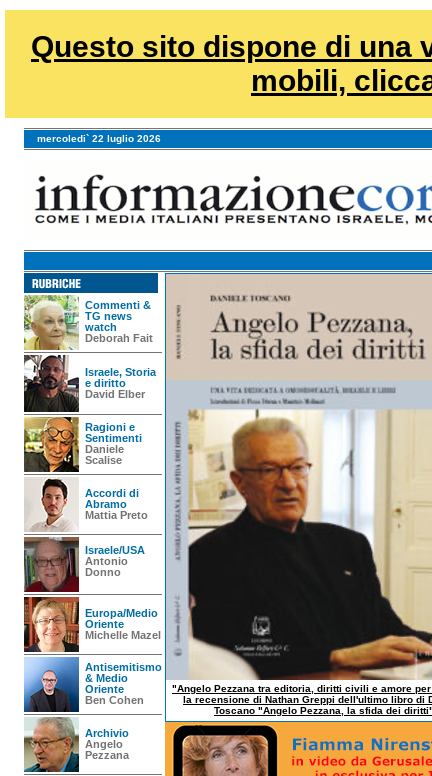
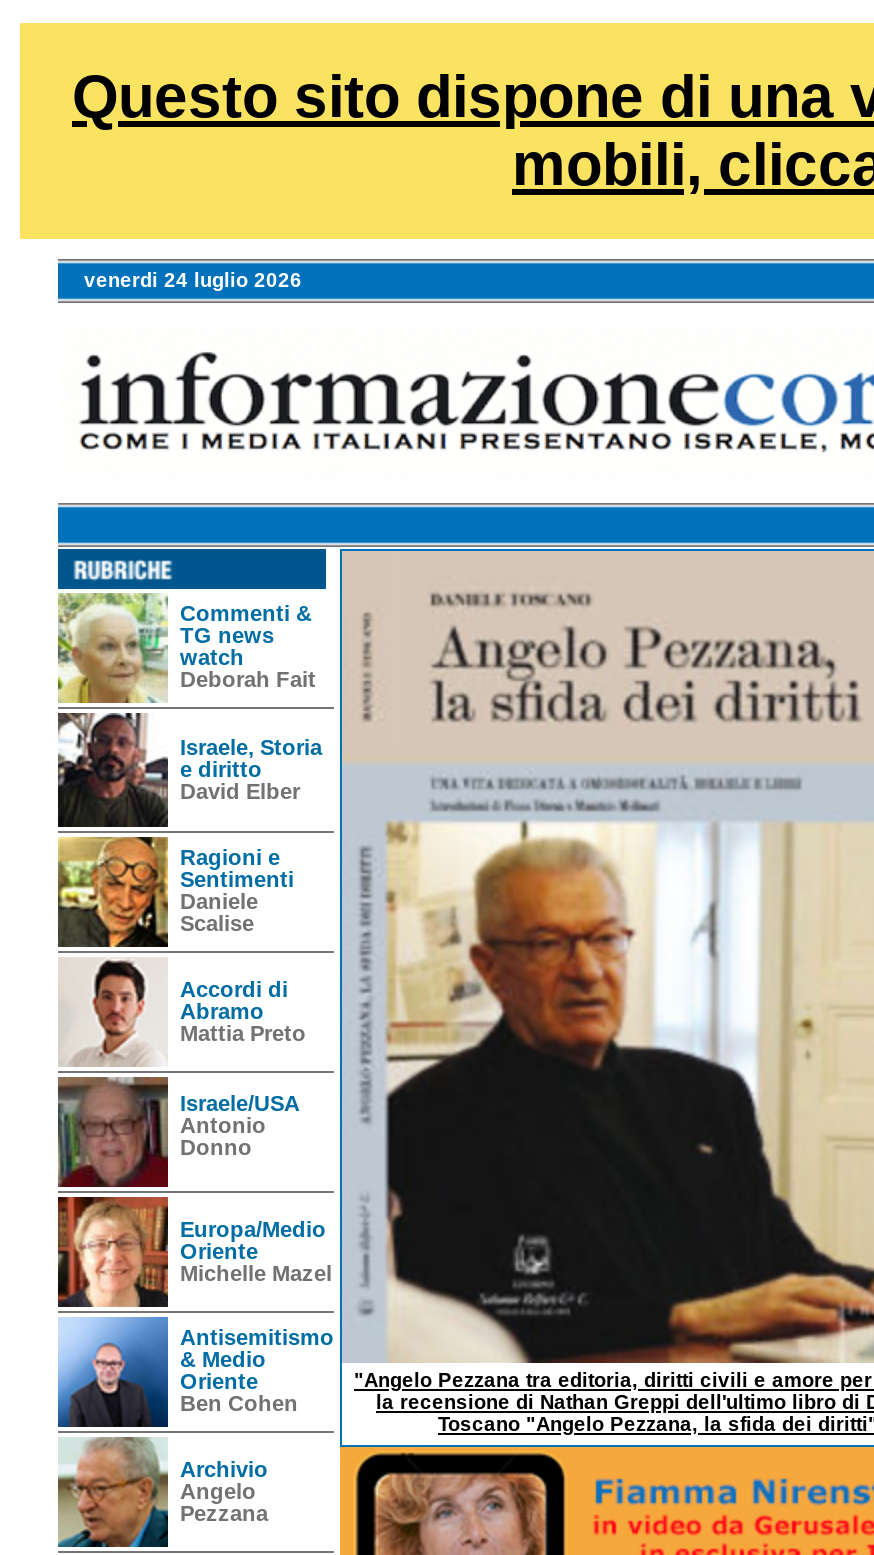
- mercoledi` 22 luglio 2026
+ venerdi 24 luglio 2026
